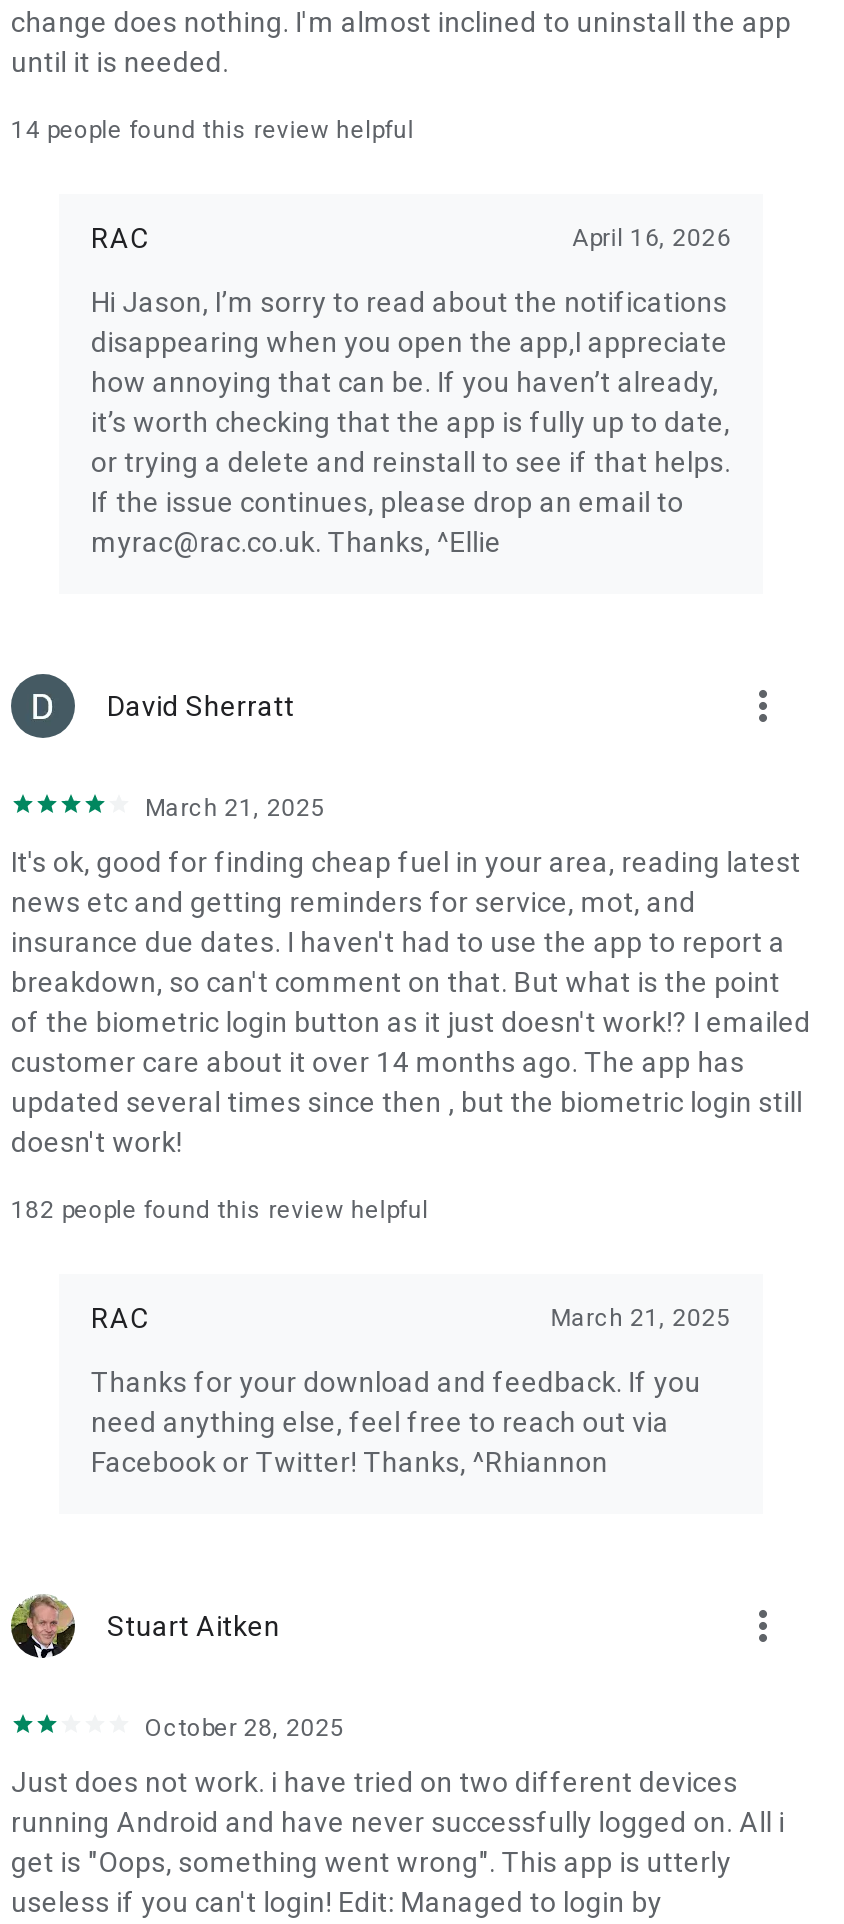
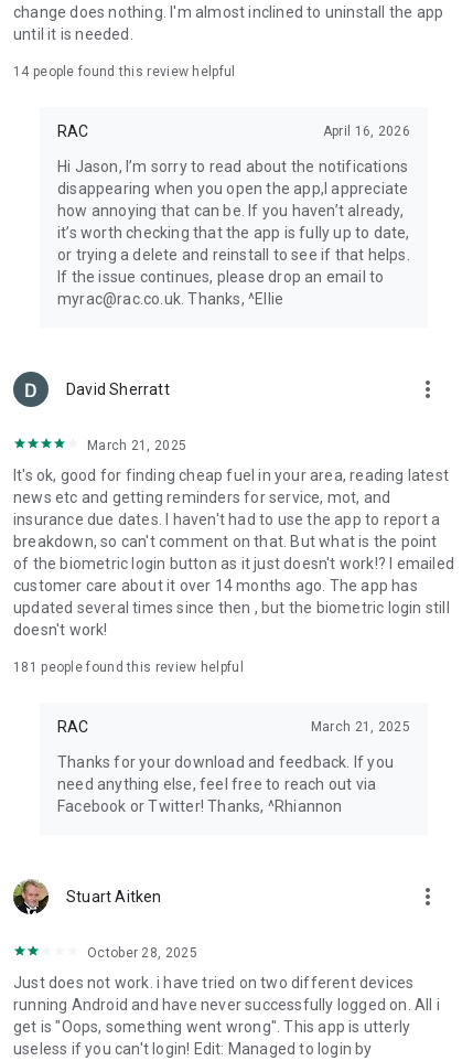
- 182 people found this review helpful
+ 181 people found this review helpful
